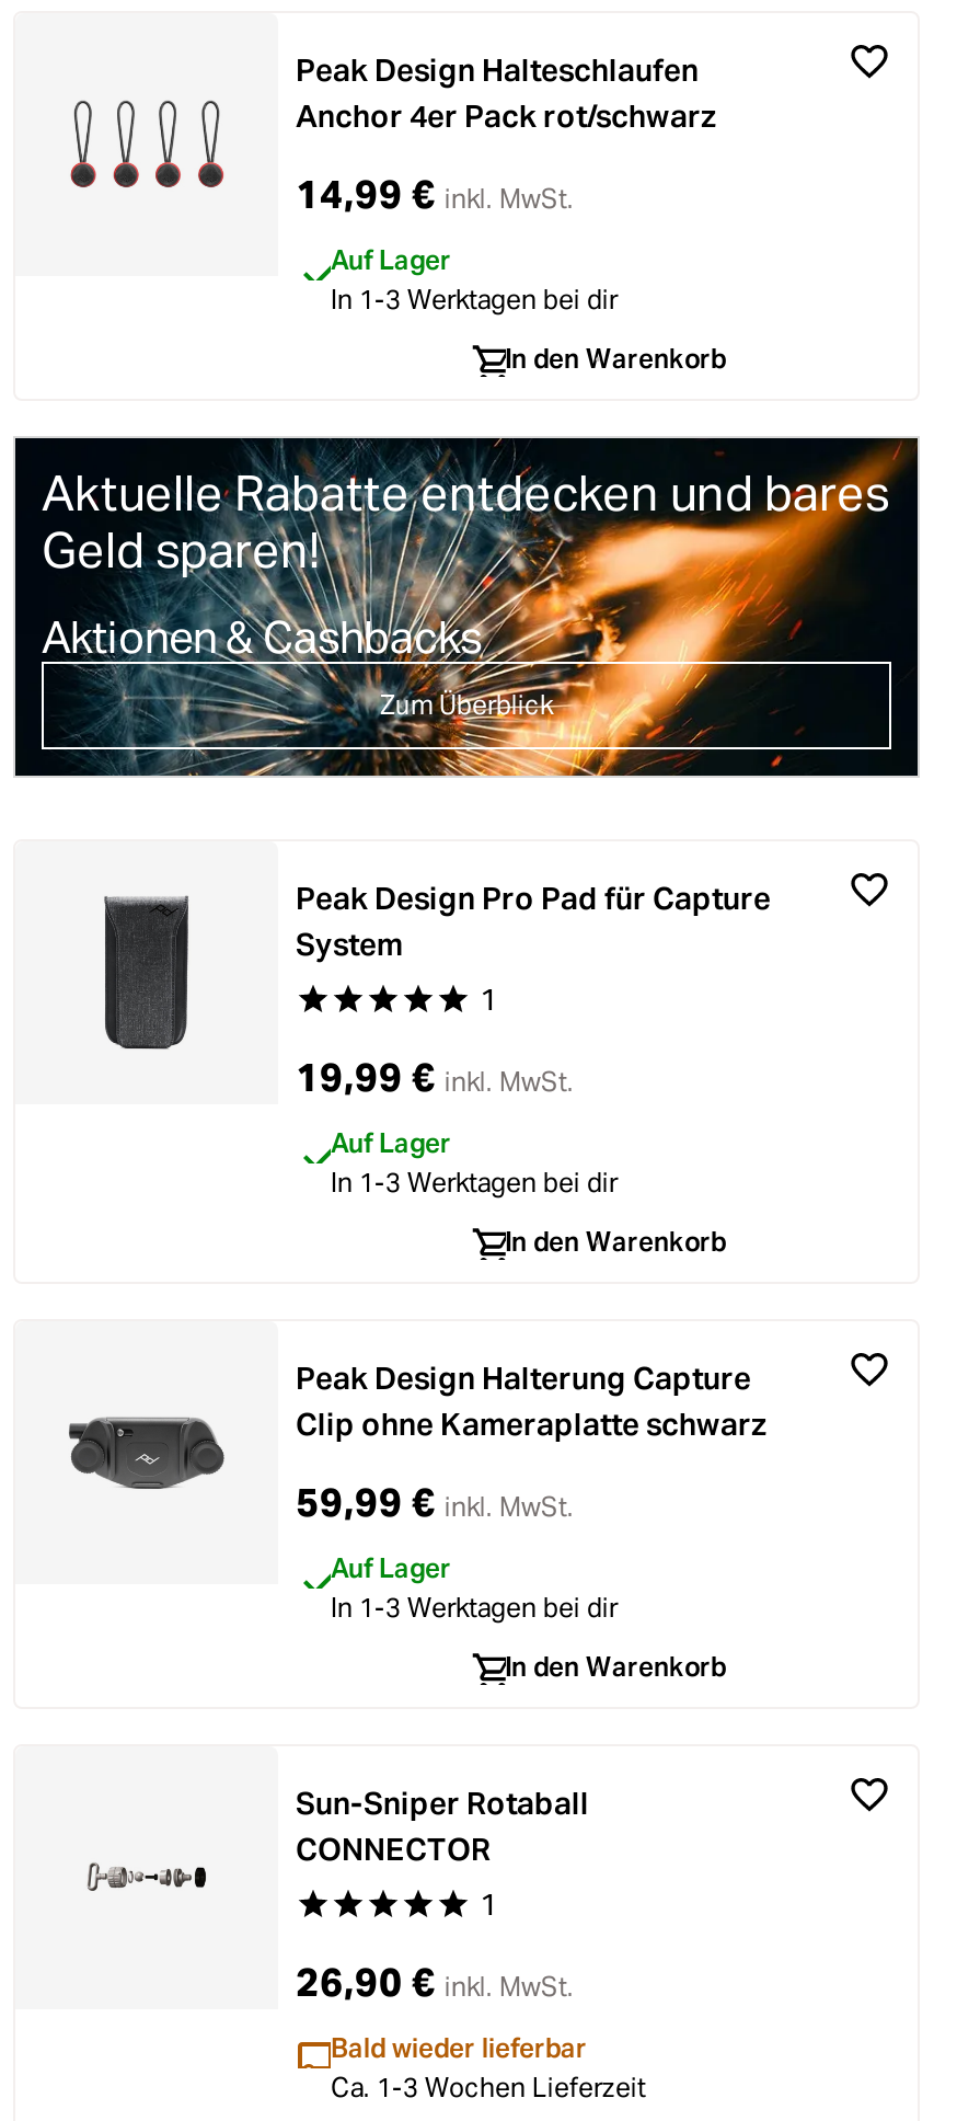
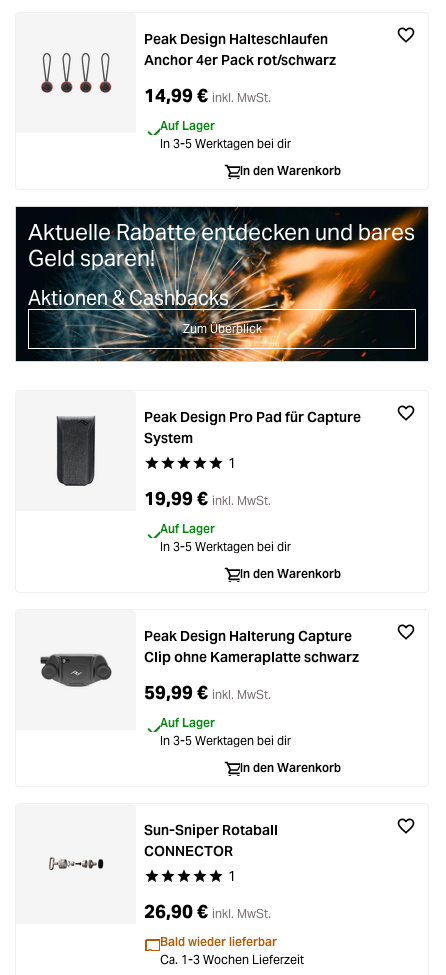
- In 1-3 Werktagen bei dir
+ In 3-5 Werktagen bei dir

- In 1-3 Werktagen bei dir
+ In 3-5 Werktagen bei dir

- In 1-3 Werktagen bei dir
+ In 3-5 Werktagen bei dir
